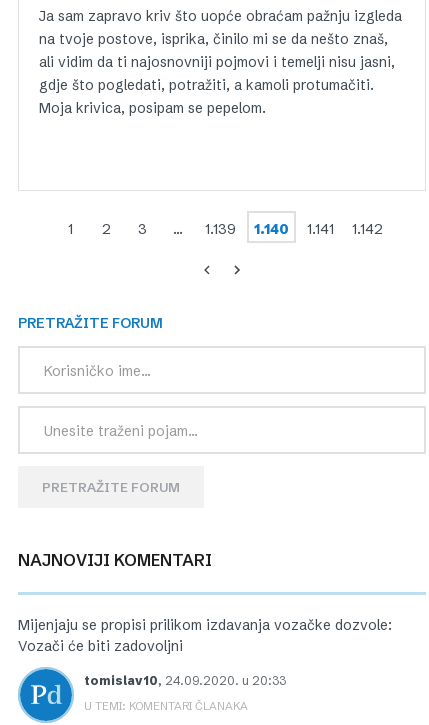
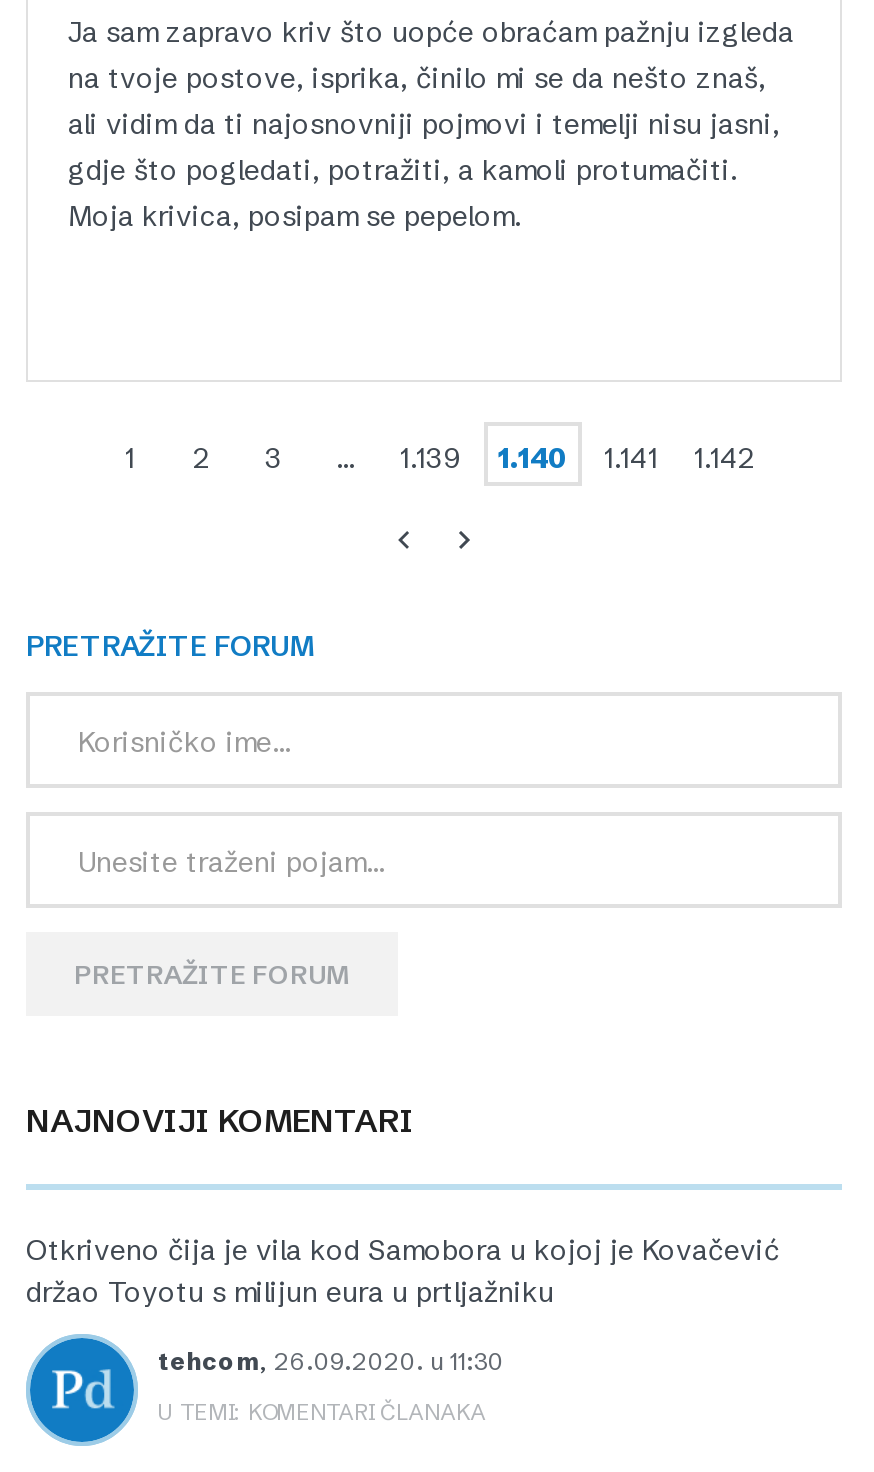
- Mijenjaju se propisi prilikom izdavanja vozačke dozvole:
- Vozači će biti zadovoljni
+ Otkriveno čija je vila kod Samobora u kojoj je Kovačević
+ držao Toyotu s milijun eura u prtljažniku

- tomislav10, 24.09.2020. u 20:33
+ tehcom, 26.09.2020. u 11:30
